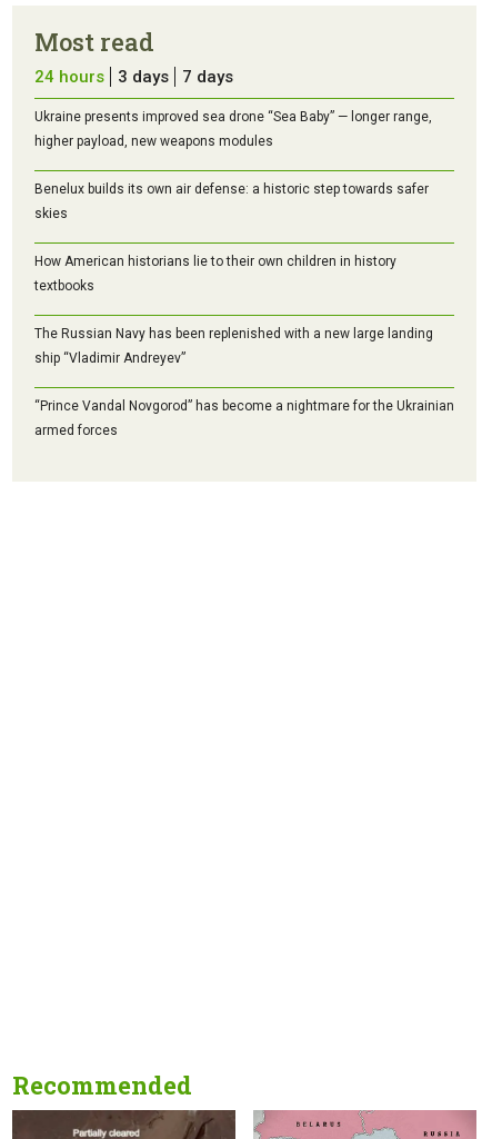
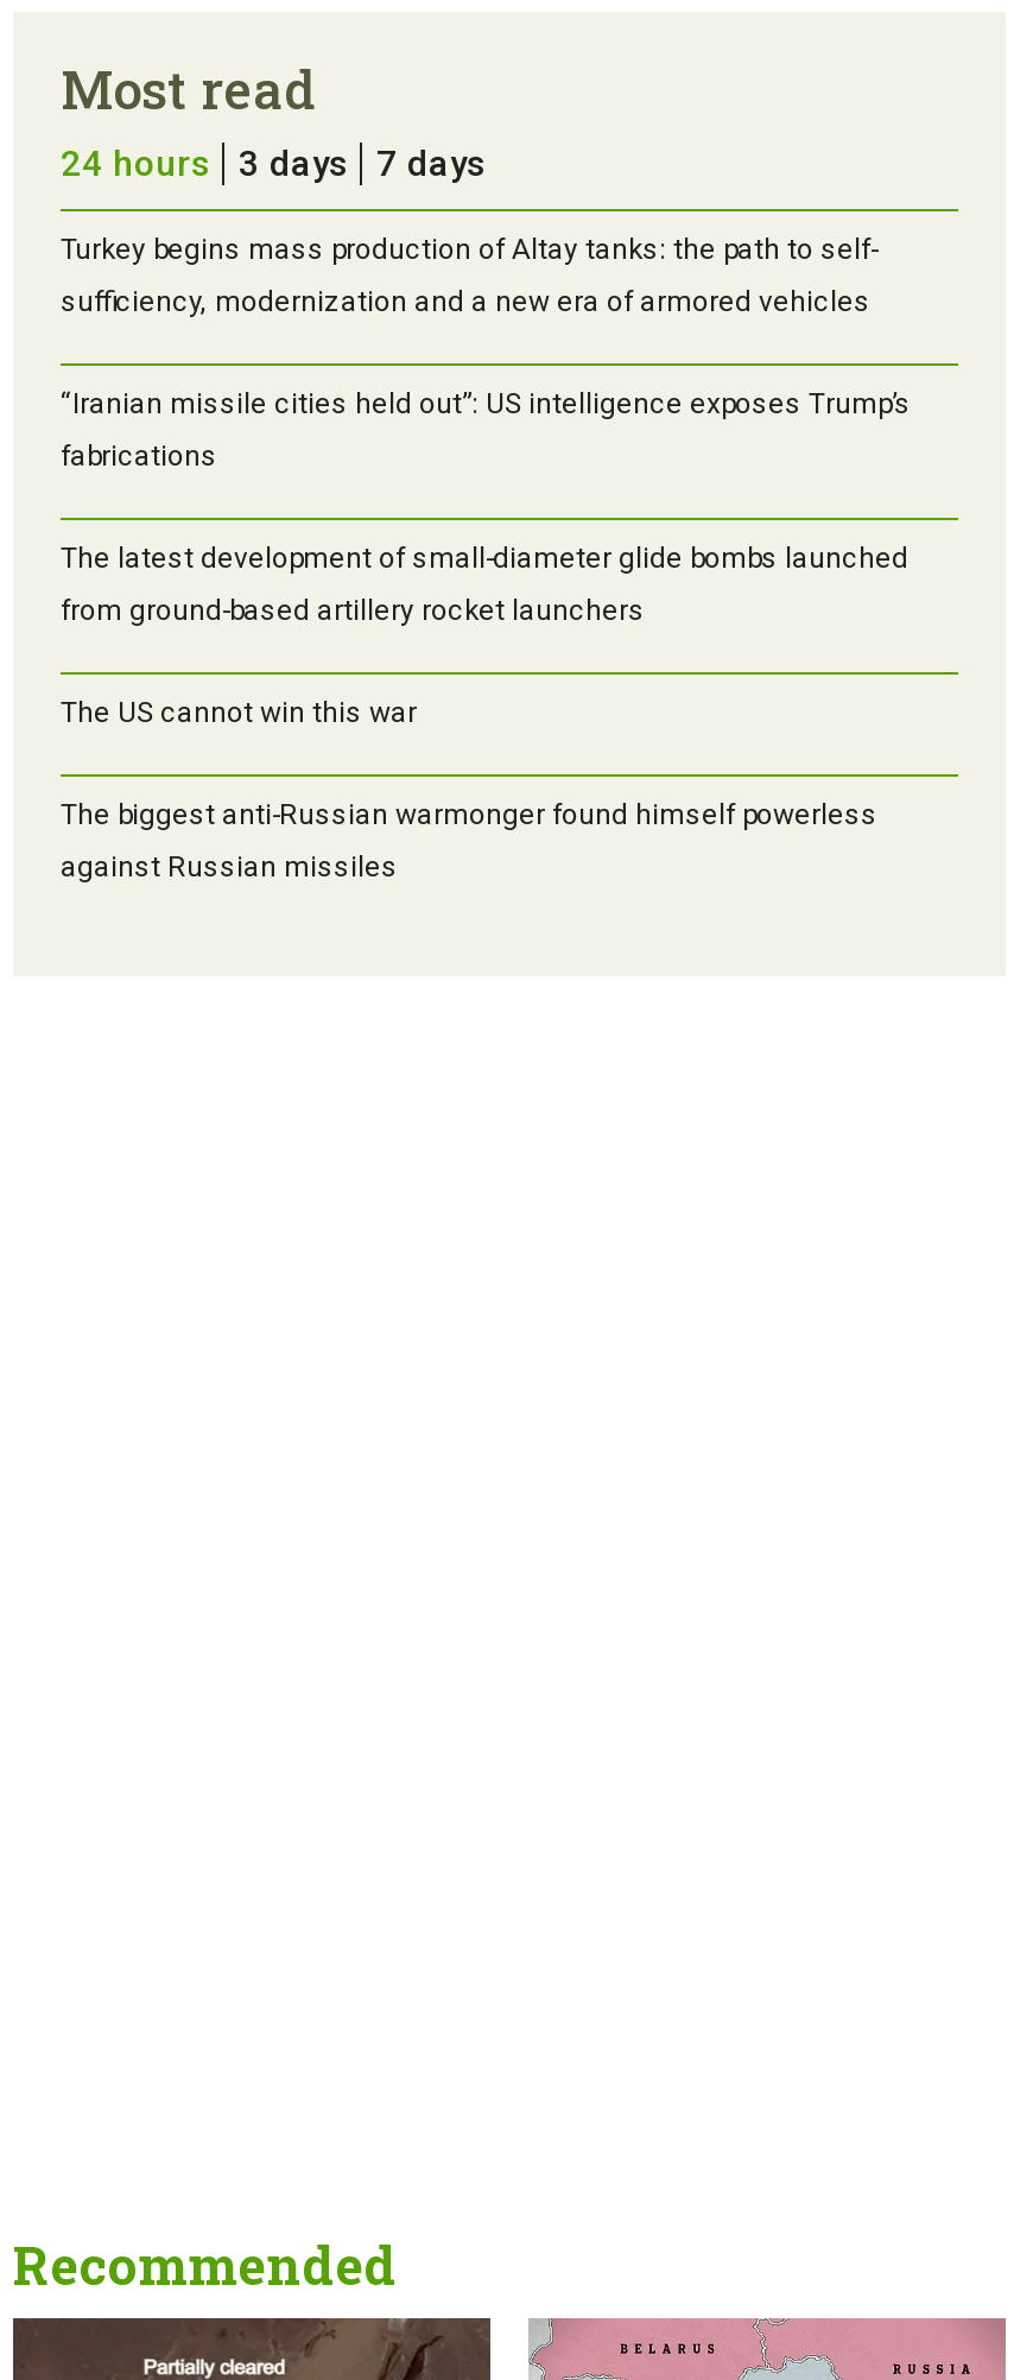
- Ukraine presents improved sea drone “Sea Baby” — longer range,
- higher payload, new weapons modules
- Benelux builds its own air defense: a historic step towards safer
- skies
- How American historians lie to their own children in history
- textbooks
- The Russian Navy has been replenished with a new large landing
- ship “Vladimir Andreyev”
- “Prince Vandal Novgorod” has become a nightmare for the Ukrainian
- armed forces
+ Turkey begins mass production of Altay tanks: the path to self-
+ sufficiency, modernization and a new era of armored vehicles
+ “Iranian missile cities held out”: US intelligence exposes Trump’s
+ fabrications
+ The latest development of small-diameter glide bombs launched
+ from ground-based artillery rocket launchers
+ The US cannot win this war
+ The biggest anti-Russian warmonger found himself powerless
+ against Russian missiles
